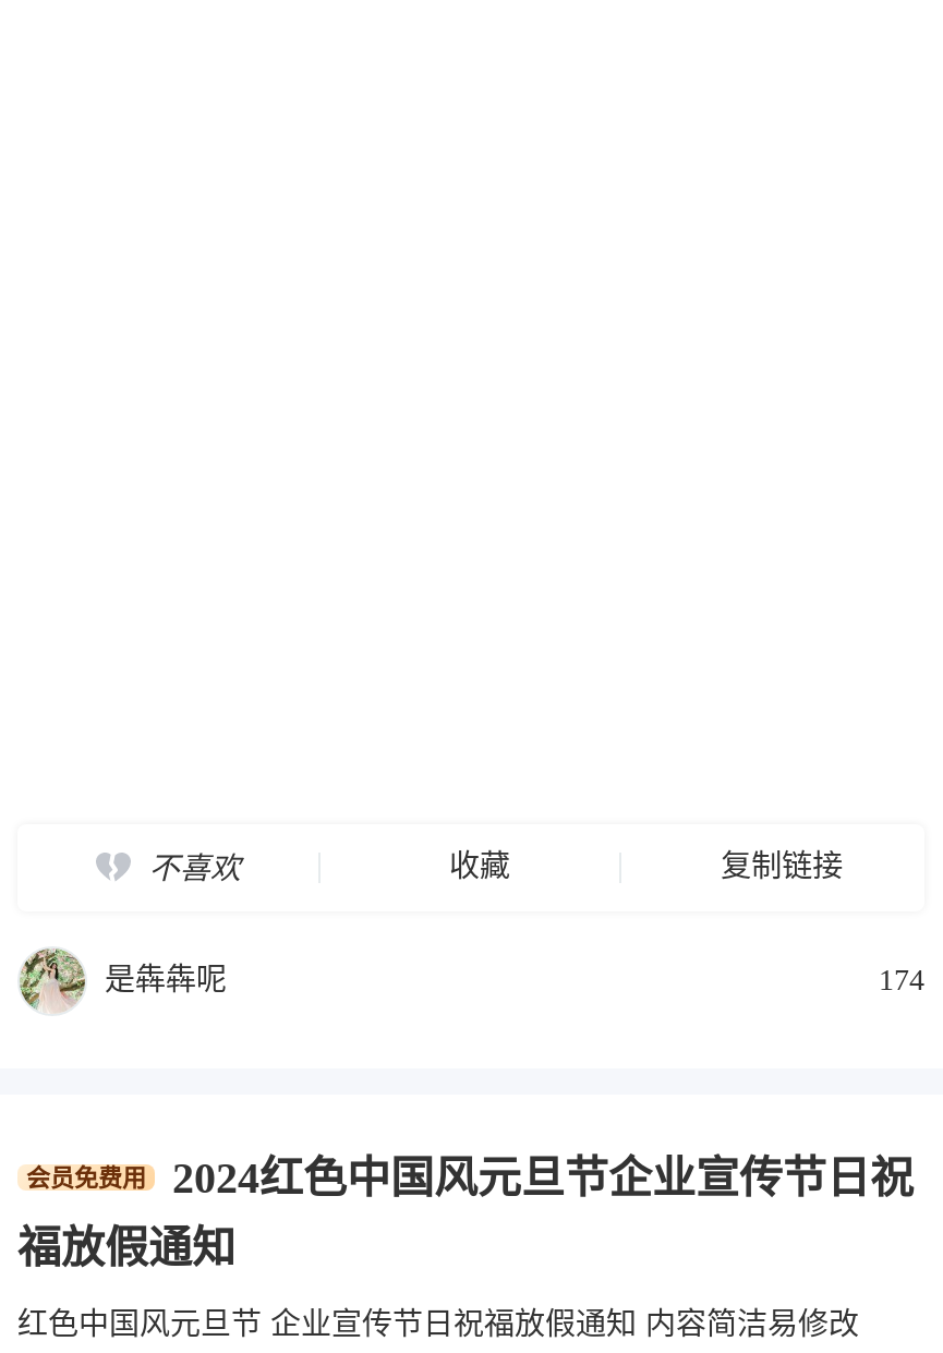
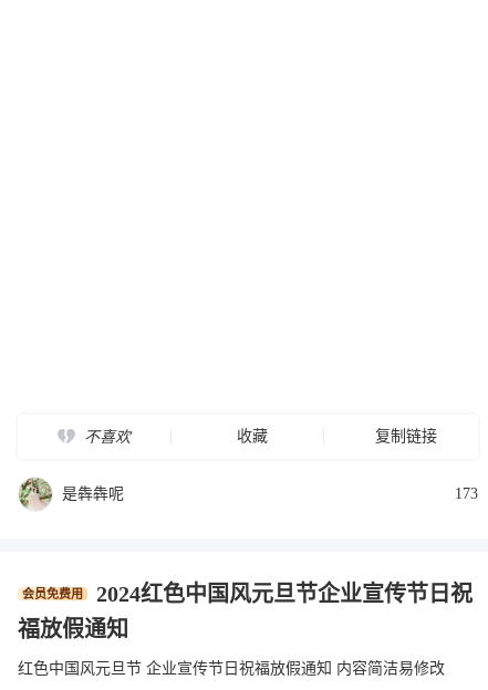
- 174
+ 173
